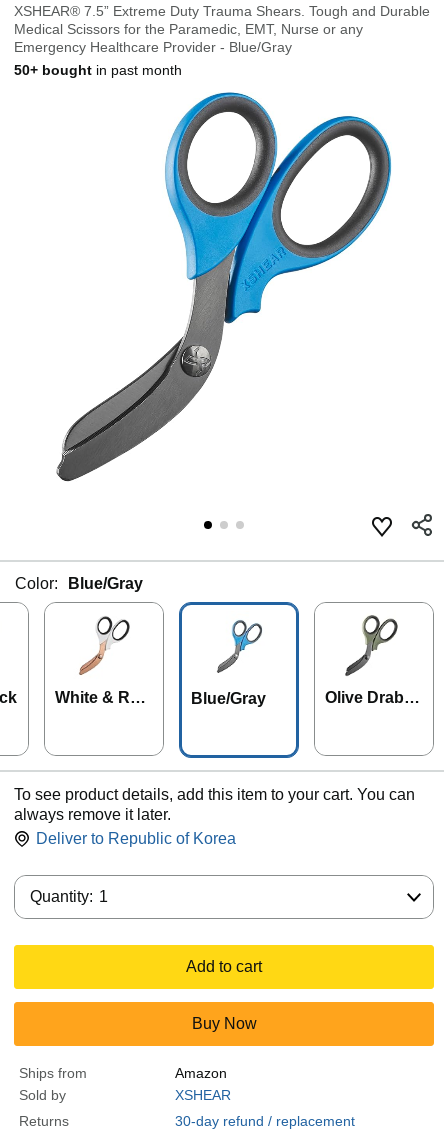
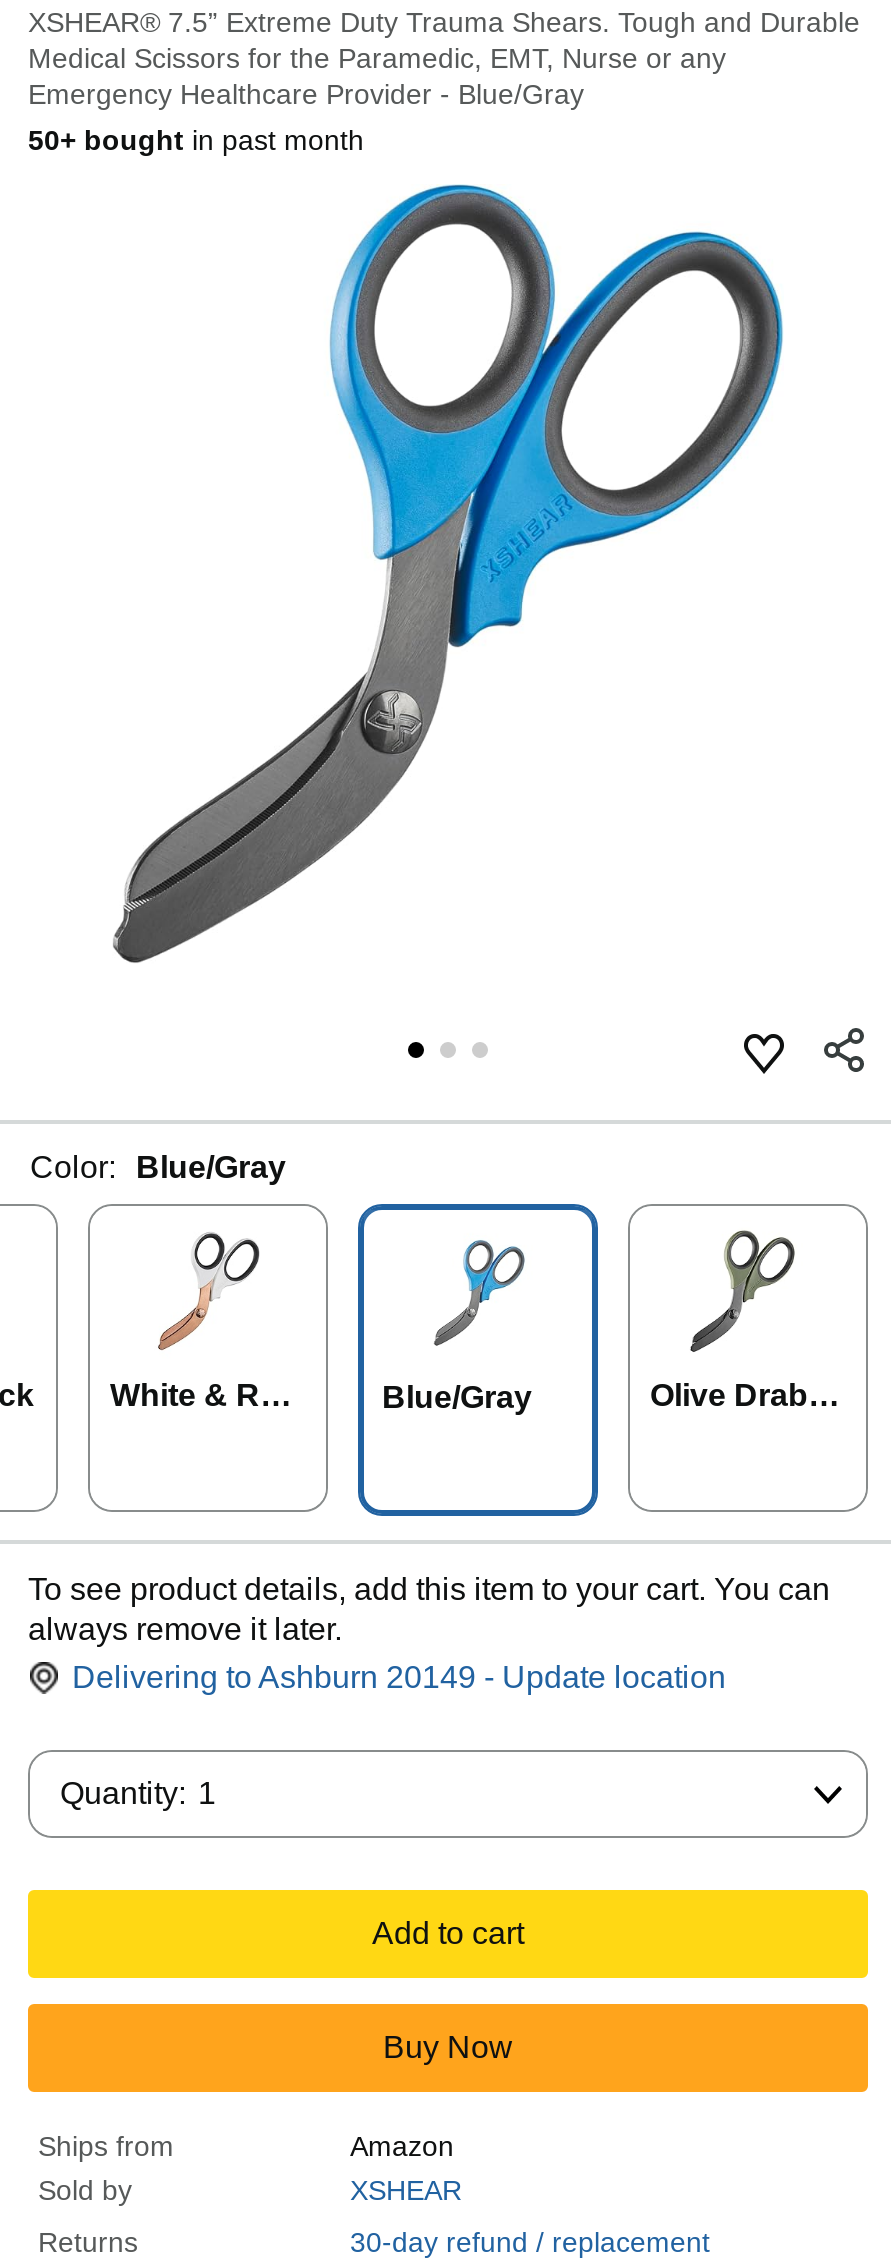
- Deliver to Republic of Korea
+ Delivering to Ashburn 20149 - Update location
